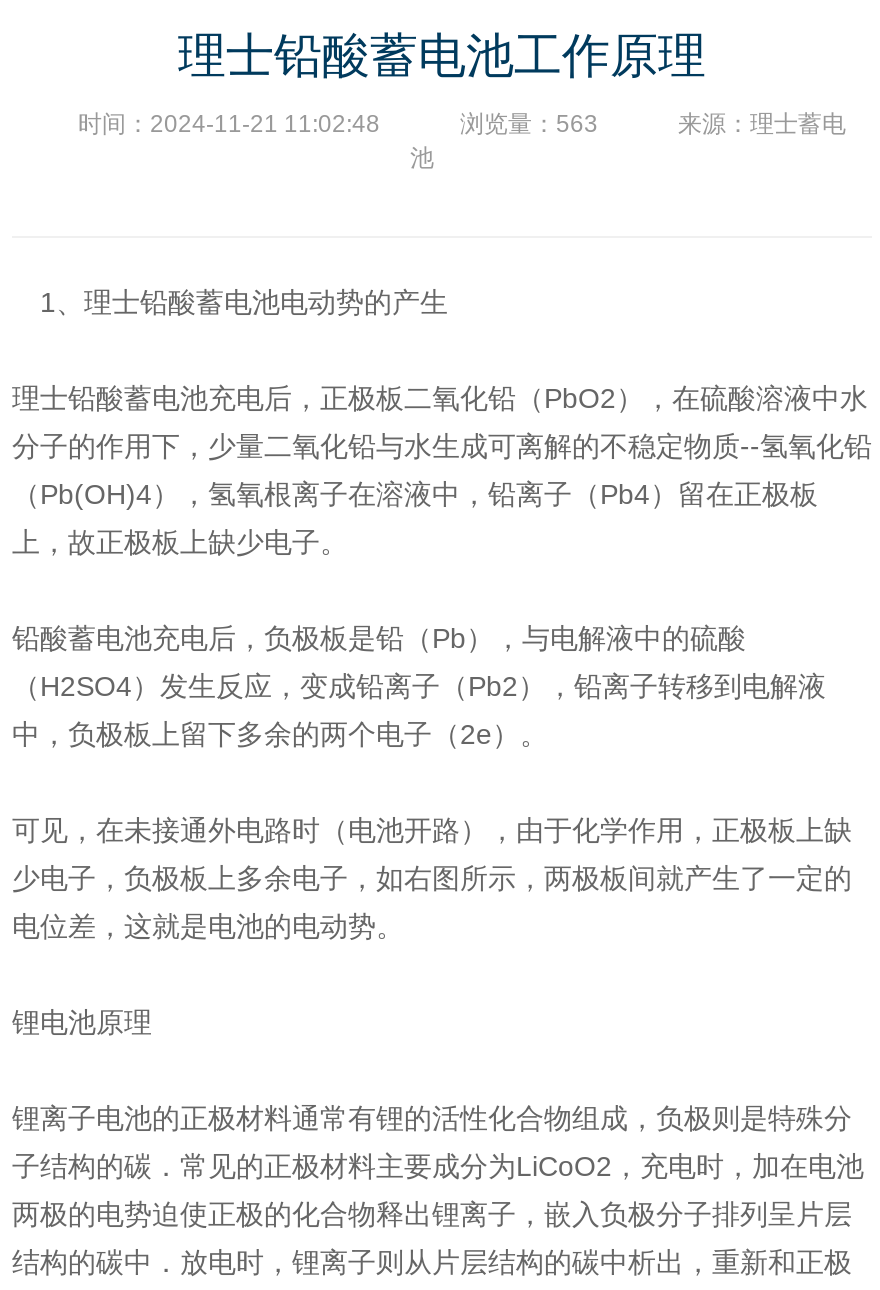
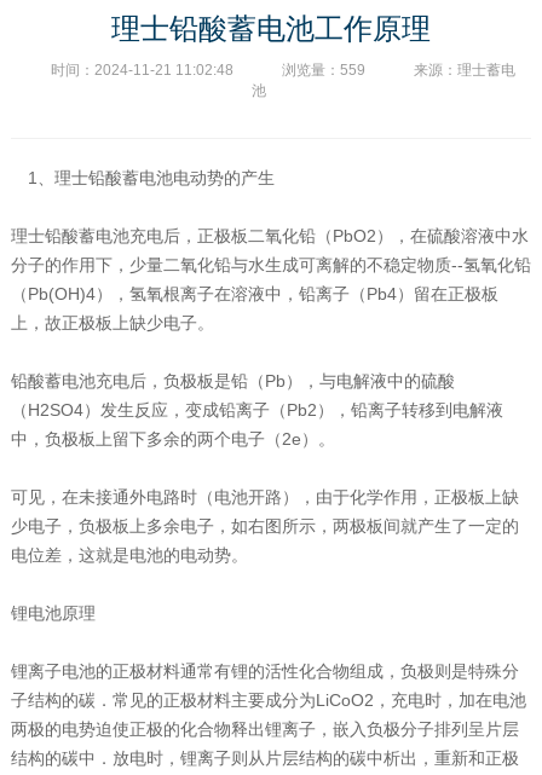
- 浏览量：563
+ 浏览量：559
